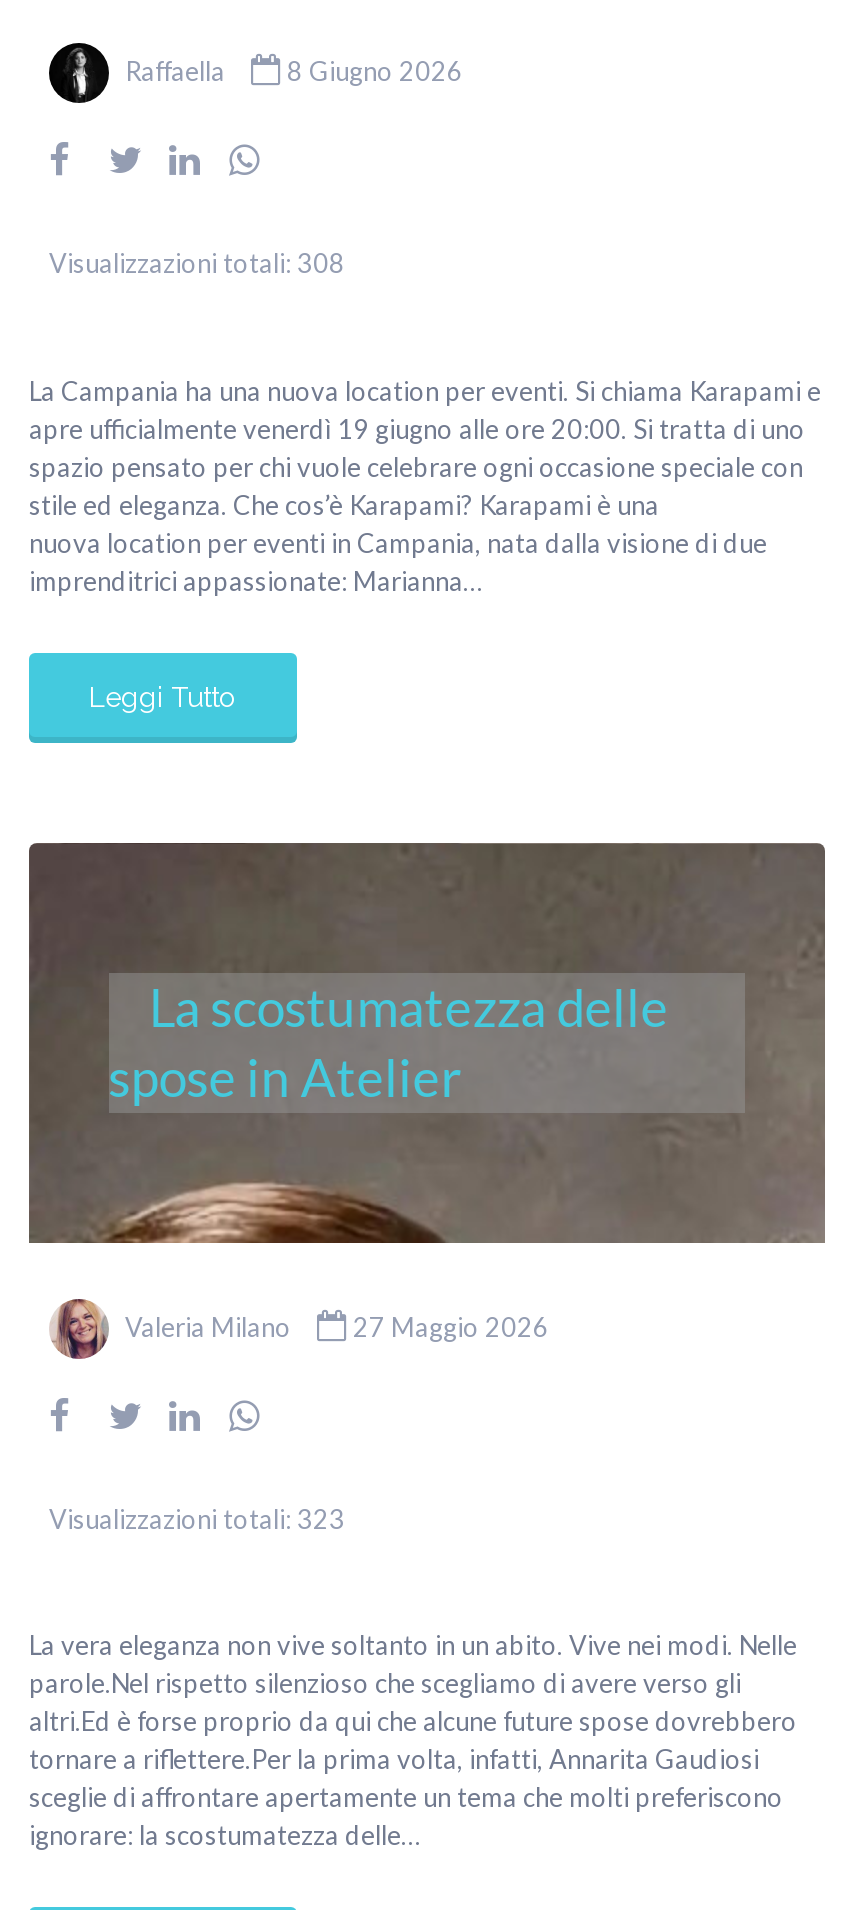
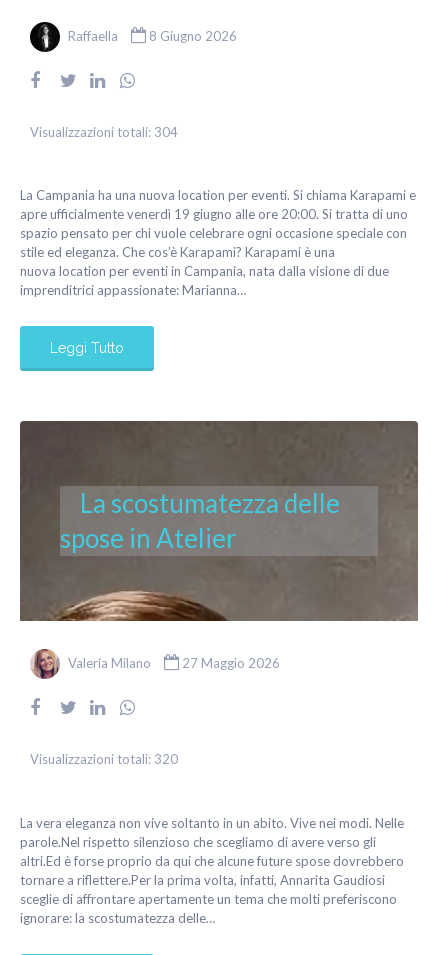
- Visualizzazioni totali: 308
+ Visualizzazioni totali: 304

- Visualizzazioni totali: 323
+ Visualizzazioni totali: 320
